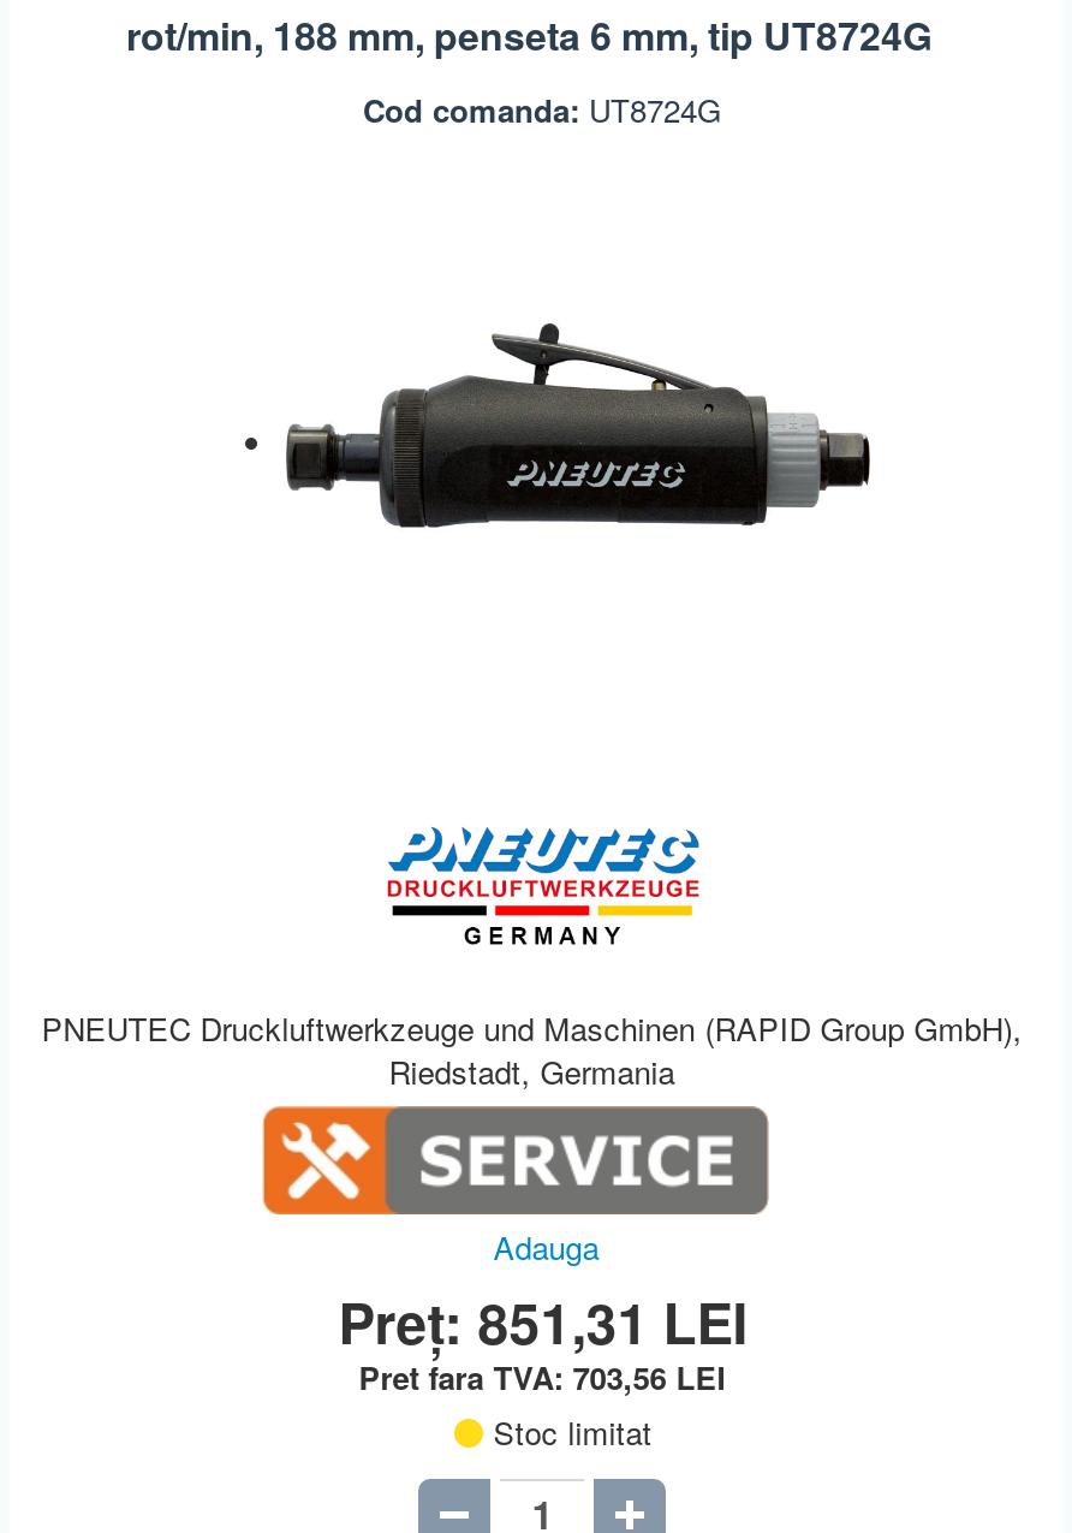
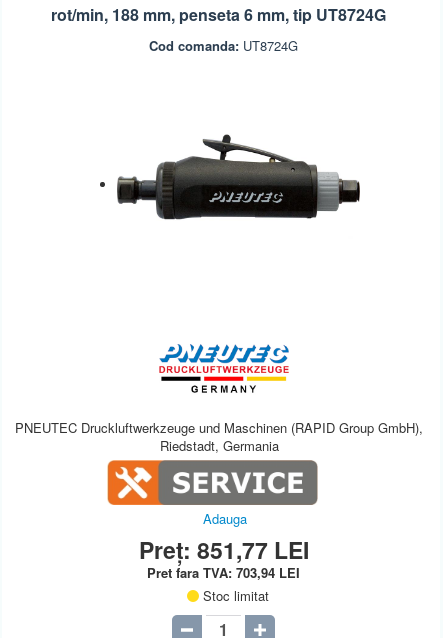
- Preț: 851,31 LEI
+ Preț: 851,77 LEI

- Pret fara TVA: 703,56 LEI
+ Pret fara TVA: 703,94 LEI
